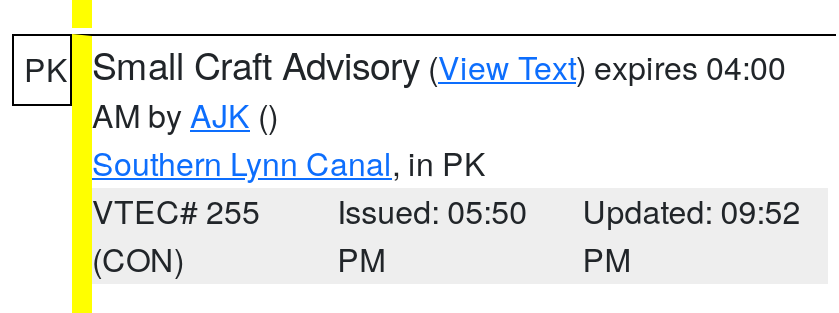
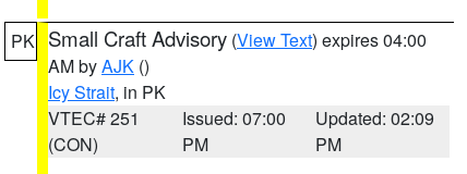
- Southern Lynn Canal, in PK
- VTEC# 255
+ Icy Strait, in PK
+ VTEC# 251

- Issued: 05:50
+ Issued: 07:00

- Updated: 09:52
+ Updated: 02:09
